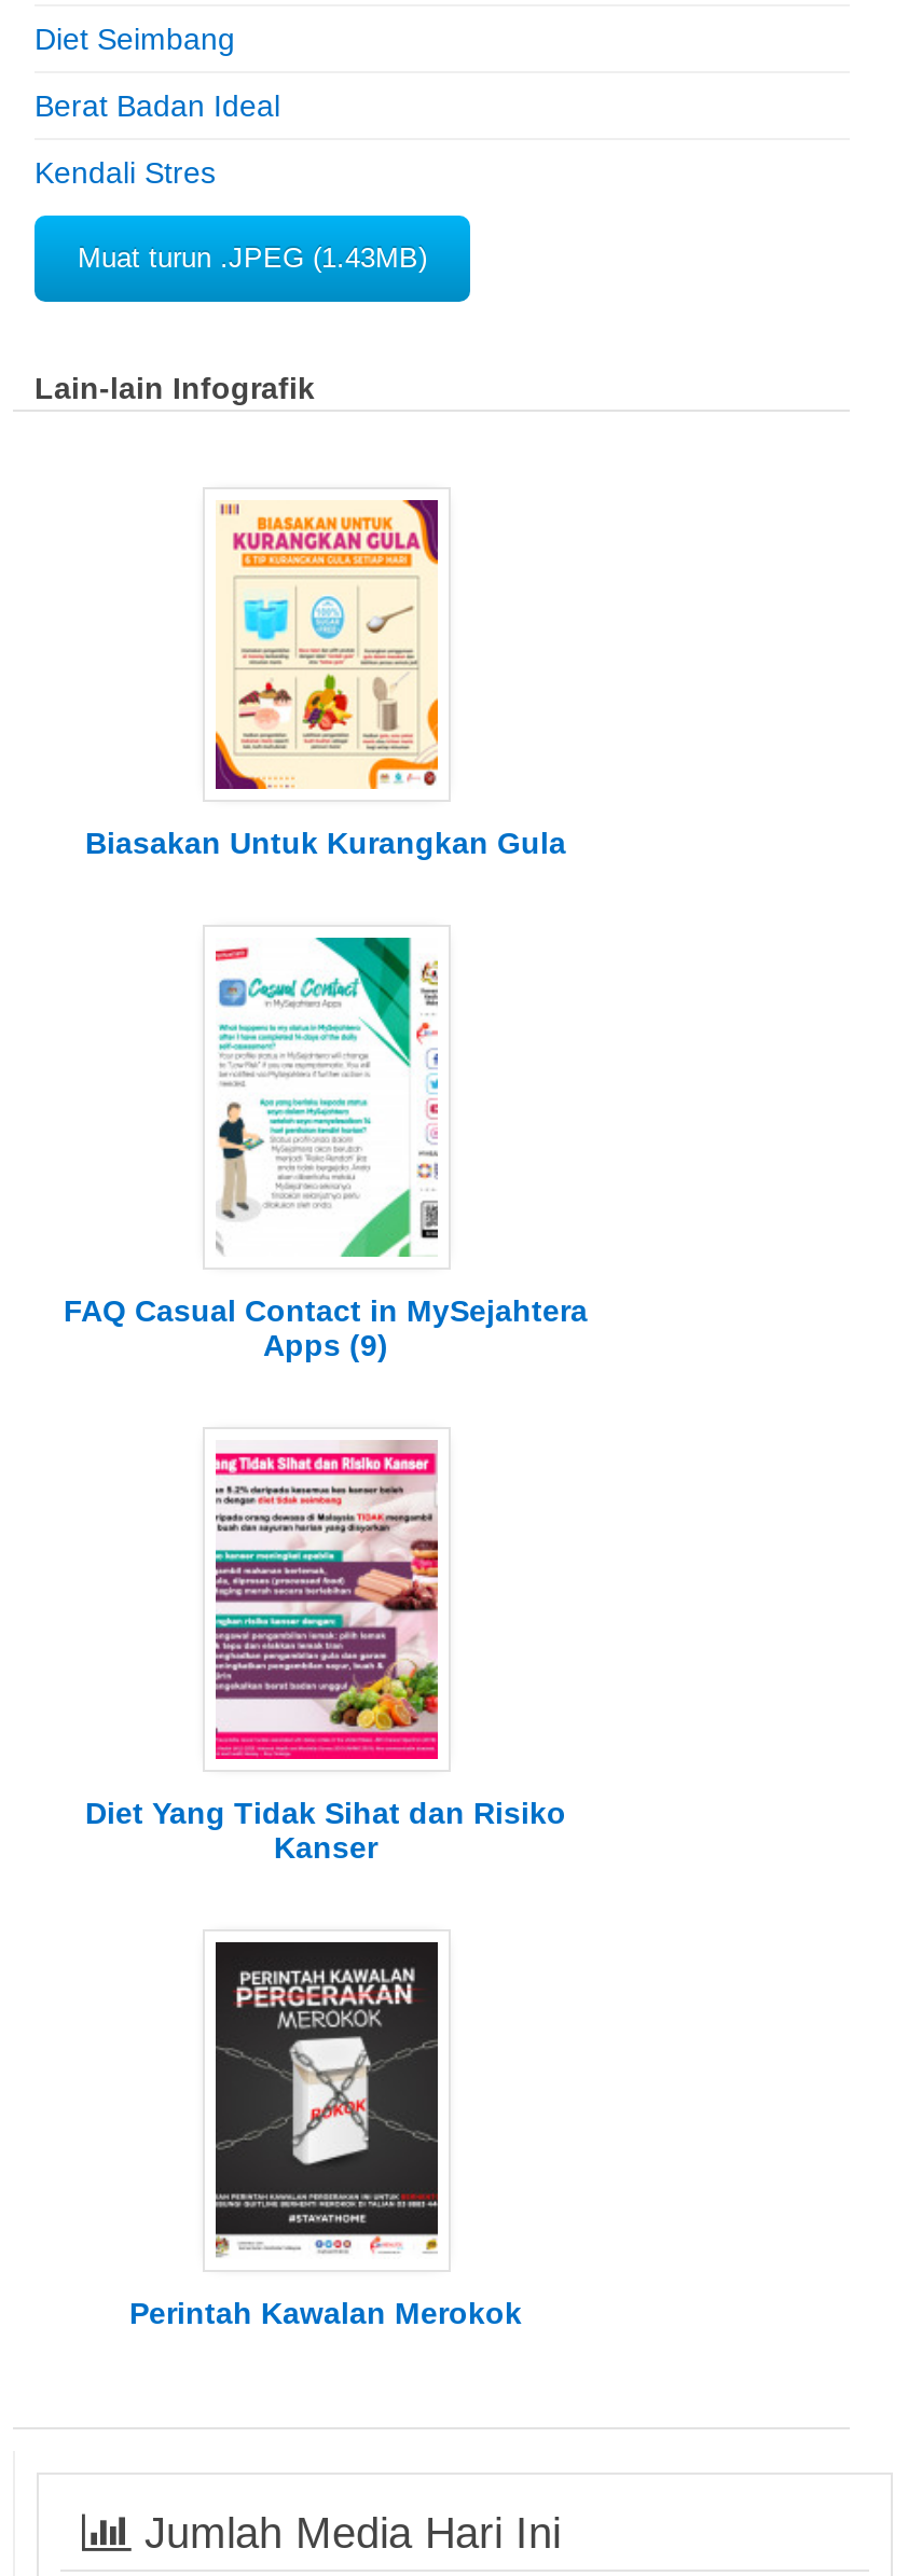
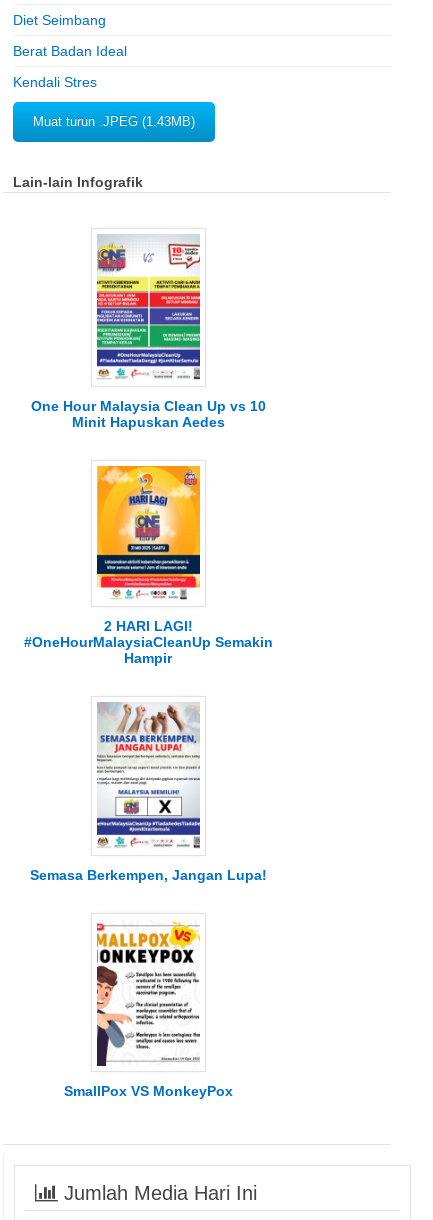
- [image]
- Biasakan Untuk Kurangkan Gula
+ [image]
+ One Hour Malaysia Clean Up vs 10
+ Minit Hapuskan Aedes

- [image]
- FAQ Casual Contact in MySejahtera
- Apps (9)
+ [image]
+ 2 HARI LAGI!
+ #OneHourMalaysiaCleanUp Semakin
+ Hampir

- [image]
- Diet Yang Tidak Sihat dan Risiko
- Kanser
+ [image]
+ Semasa Berkempen, Jangan Lupa!

- [image]
- Perintah Kawalan Merokok
+ [image]
+ SmallPox VS MonkeyPox
